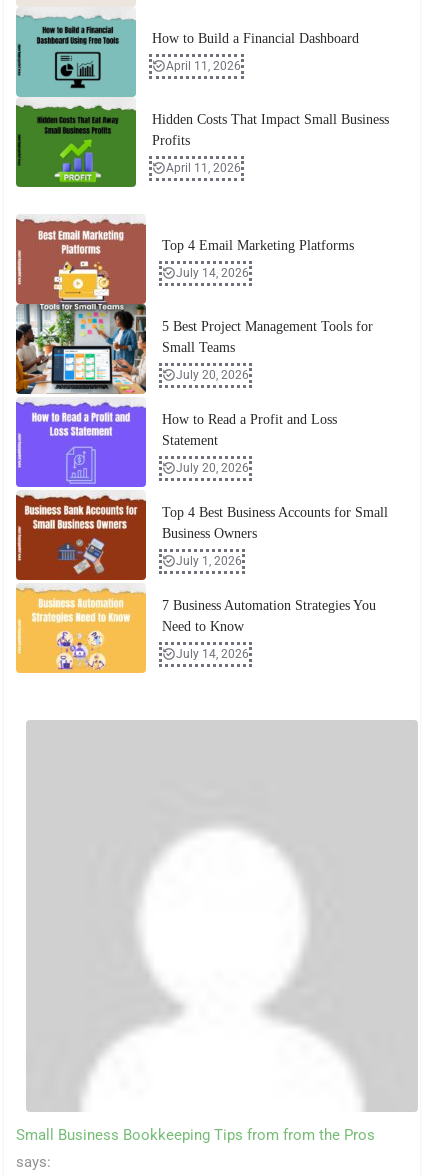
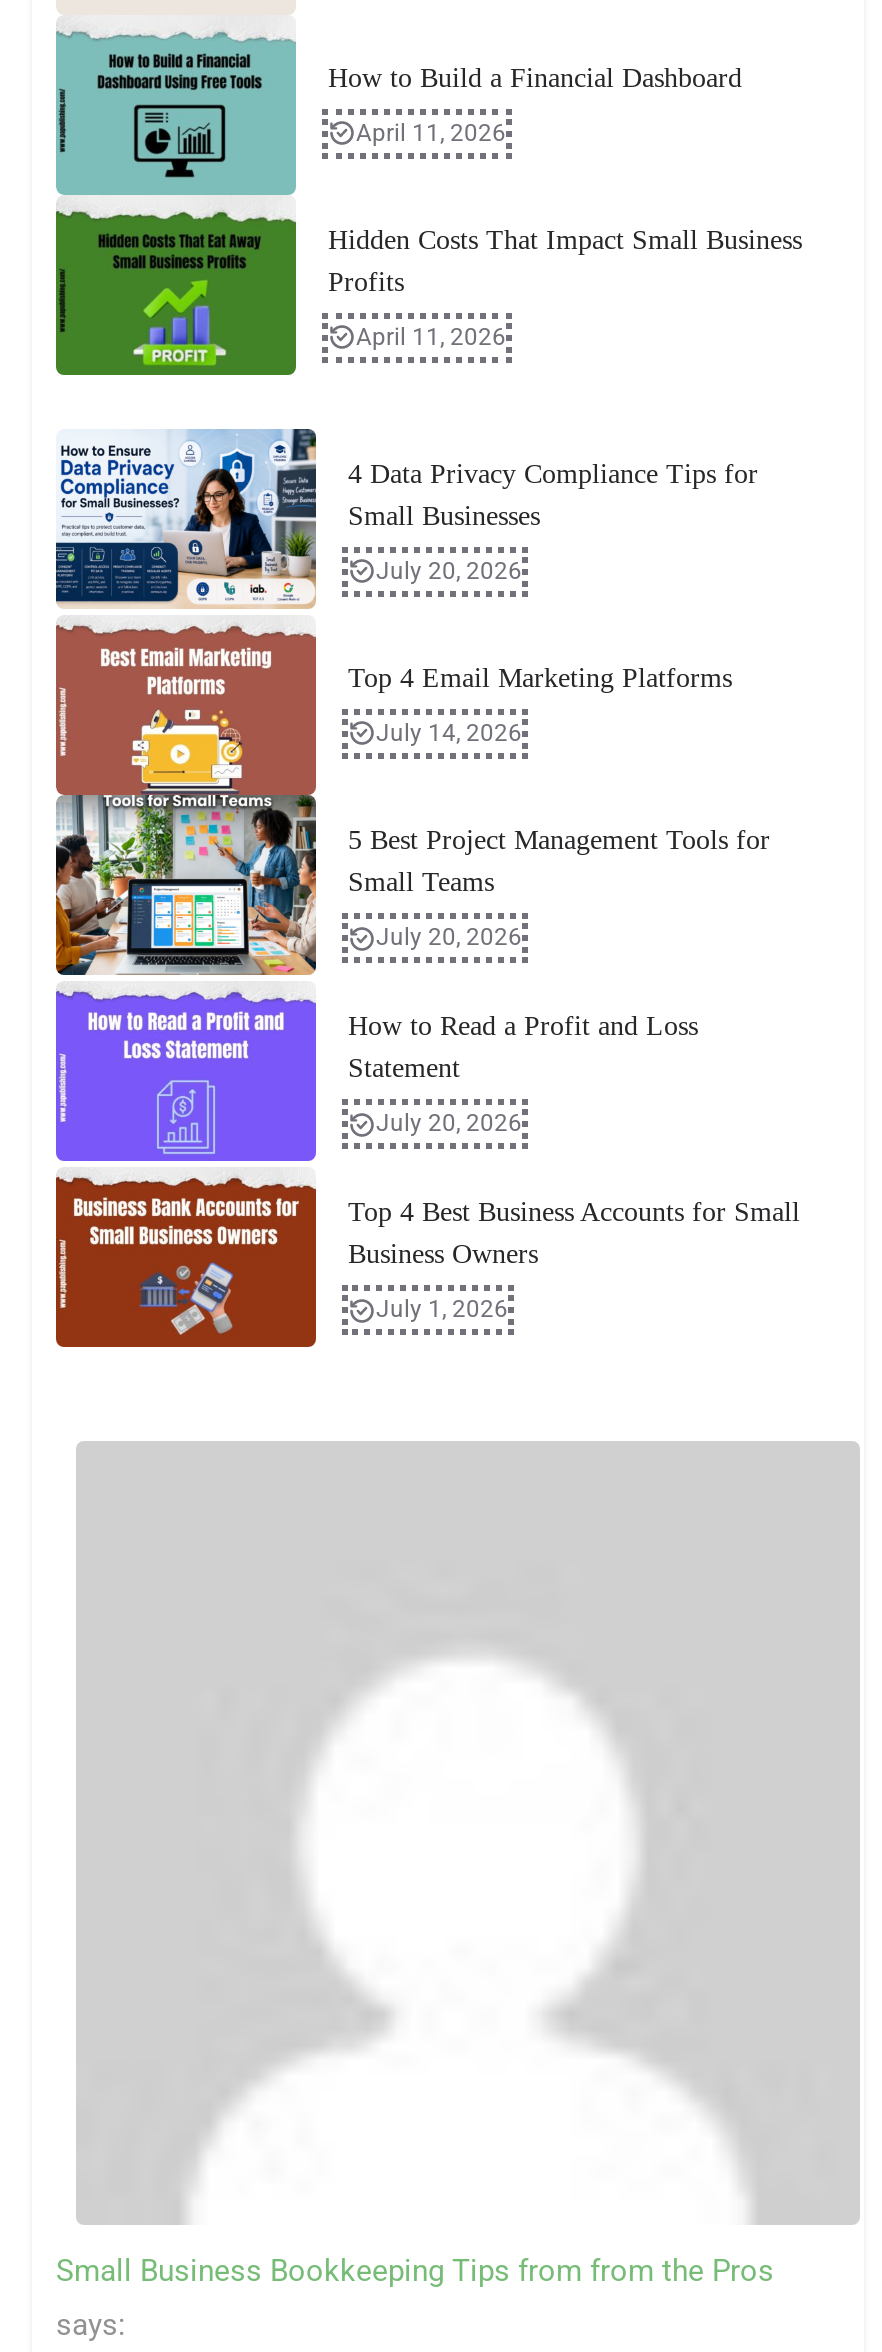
+ [image]
+ 4 Data Privacy Compliance Tips for
+ Small Businesses
+ July 20, 2026

moved down: [image] | Top 4 Email Marketing Platforms | July 14, 2026 | ... | Business Owners | July 1, 2026

- [image]
- 7 Business Automation Strategies You
- Need to Know
- July 14, 2026
